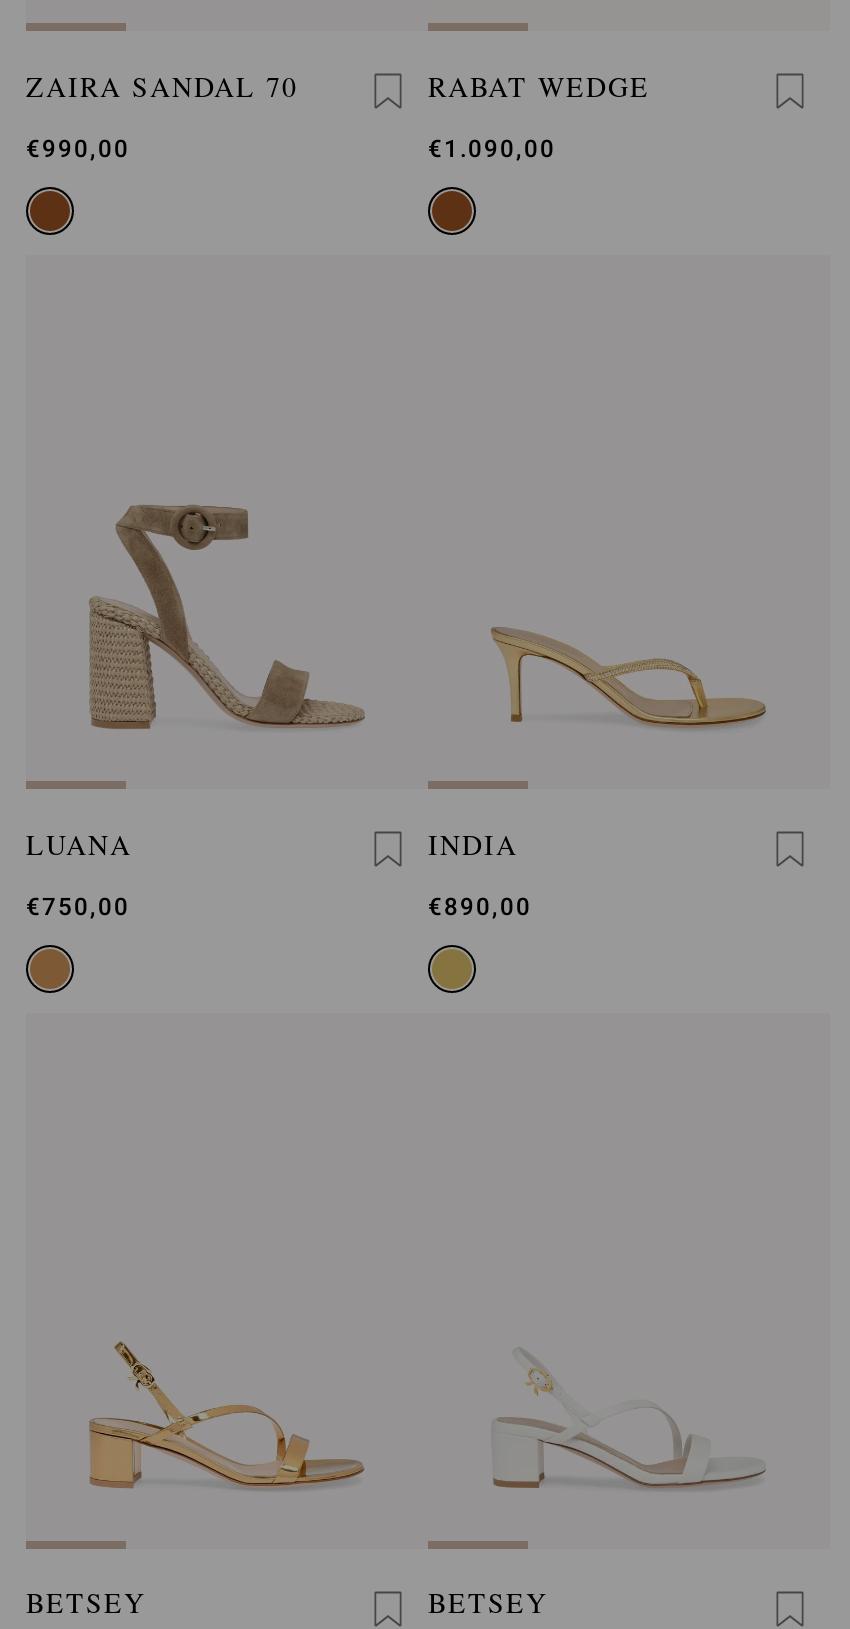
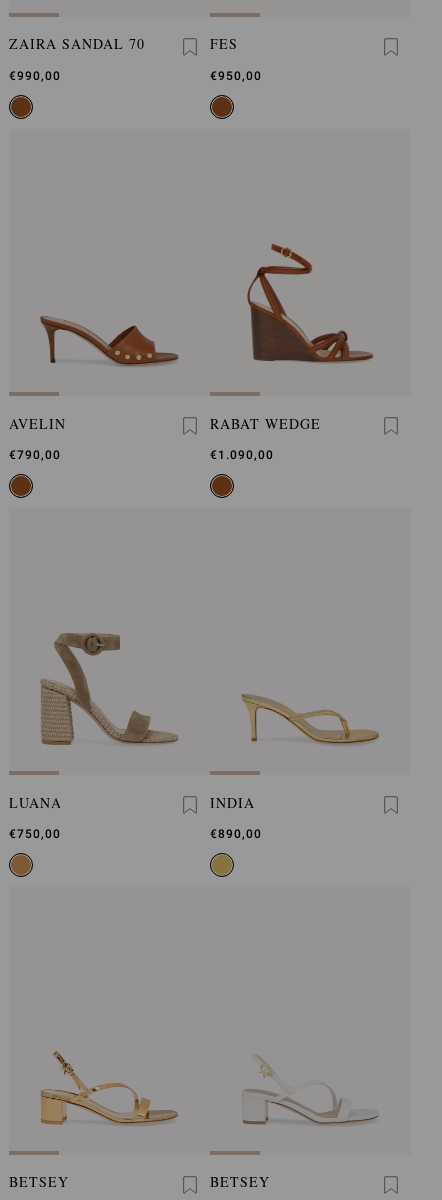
+ AVELIN
+ €790,00

+ FES
+ €950,00

+ [image]

+ [image]
